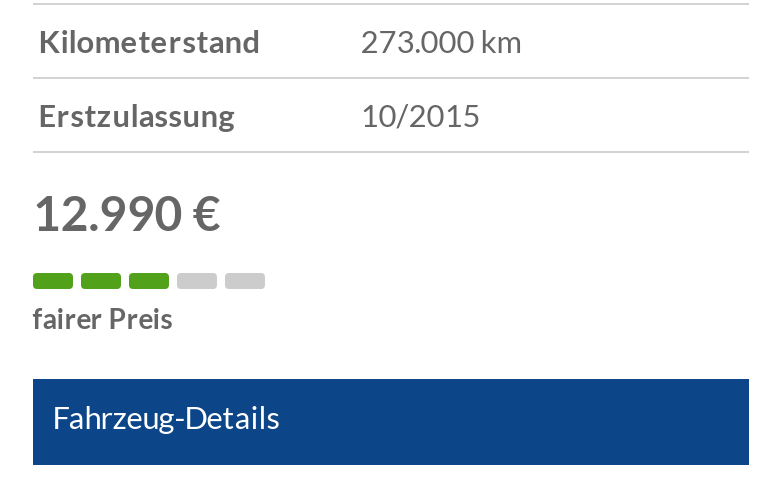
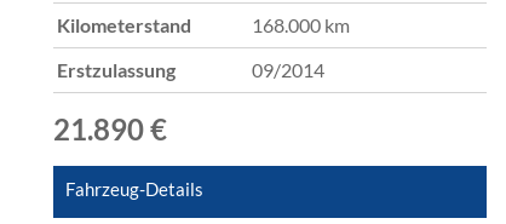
- 273.000 km
+ 168.000 km

- 10/2015
- 12.990 €
- fairer Preis
+ 09/2014
+ 21.890 €
